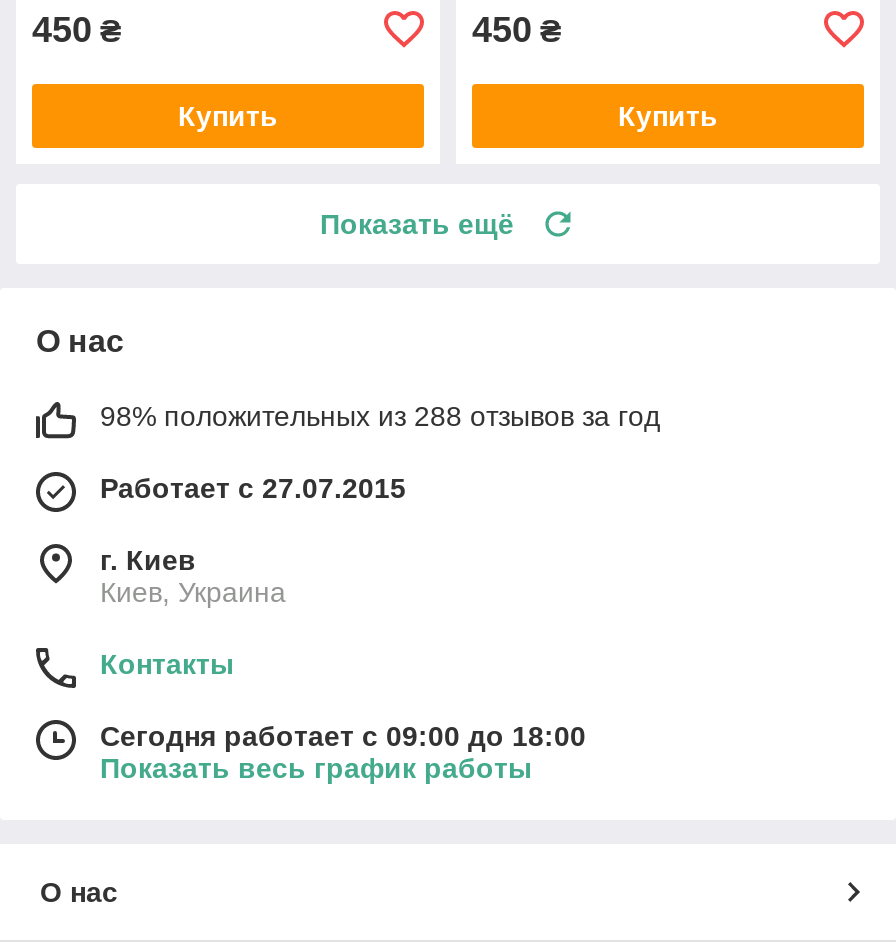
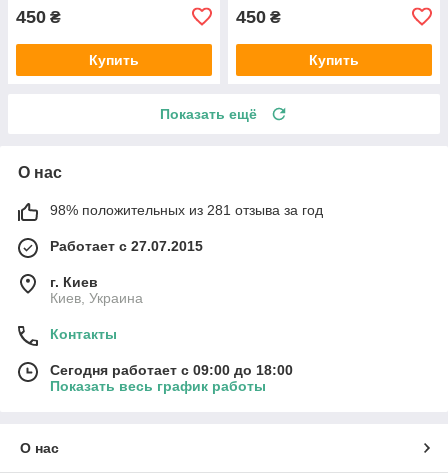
- 98% положительных из 288 отзывов за год
+ 98% положительных из 281 отзыва за год
